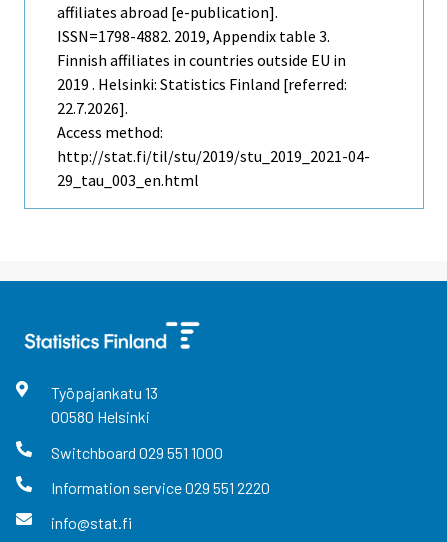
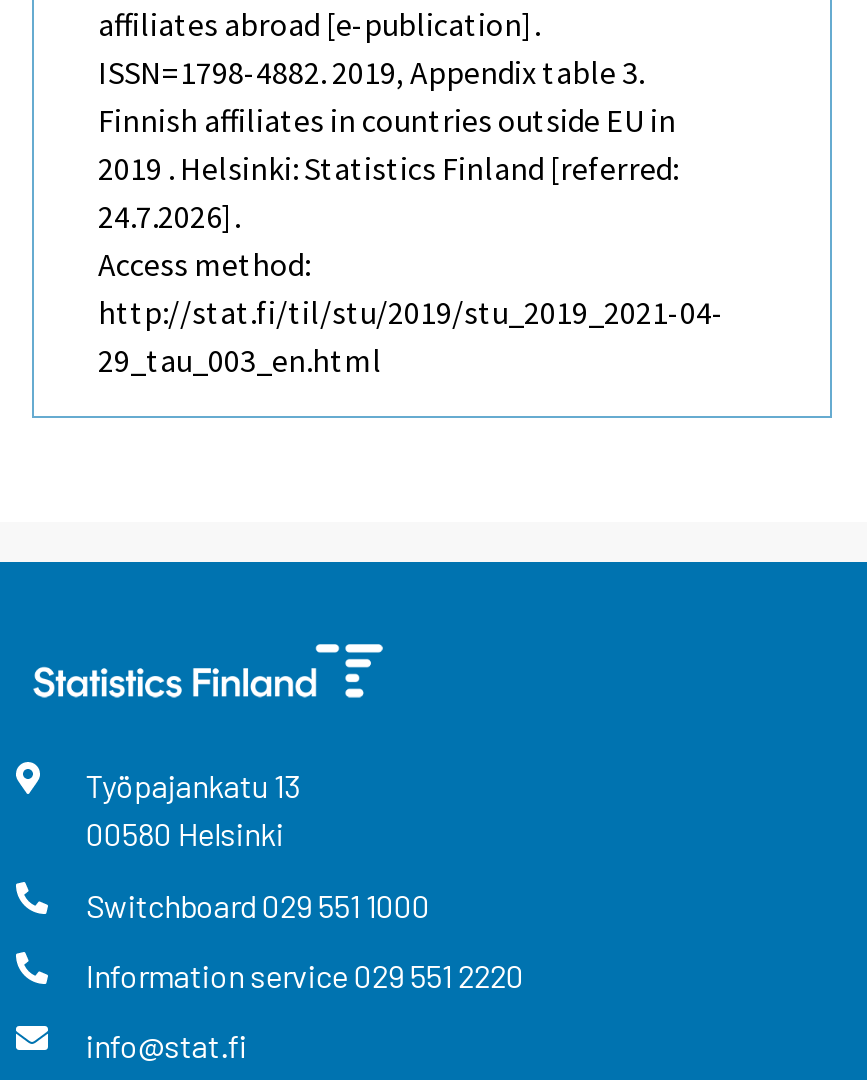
- 22.7.2026].
+ 24.7.2026].
